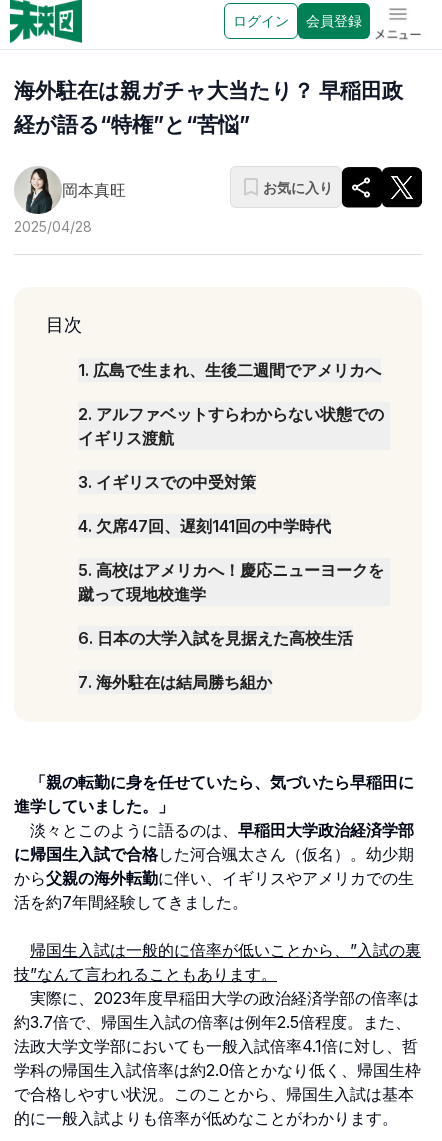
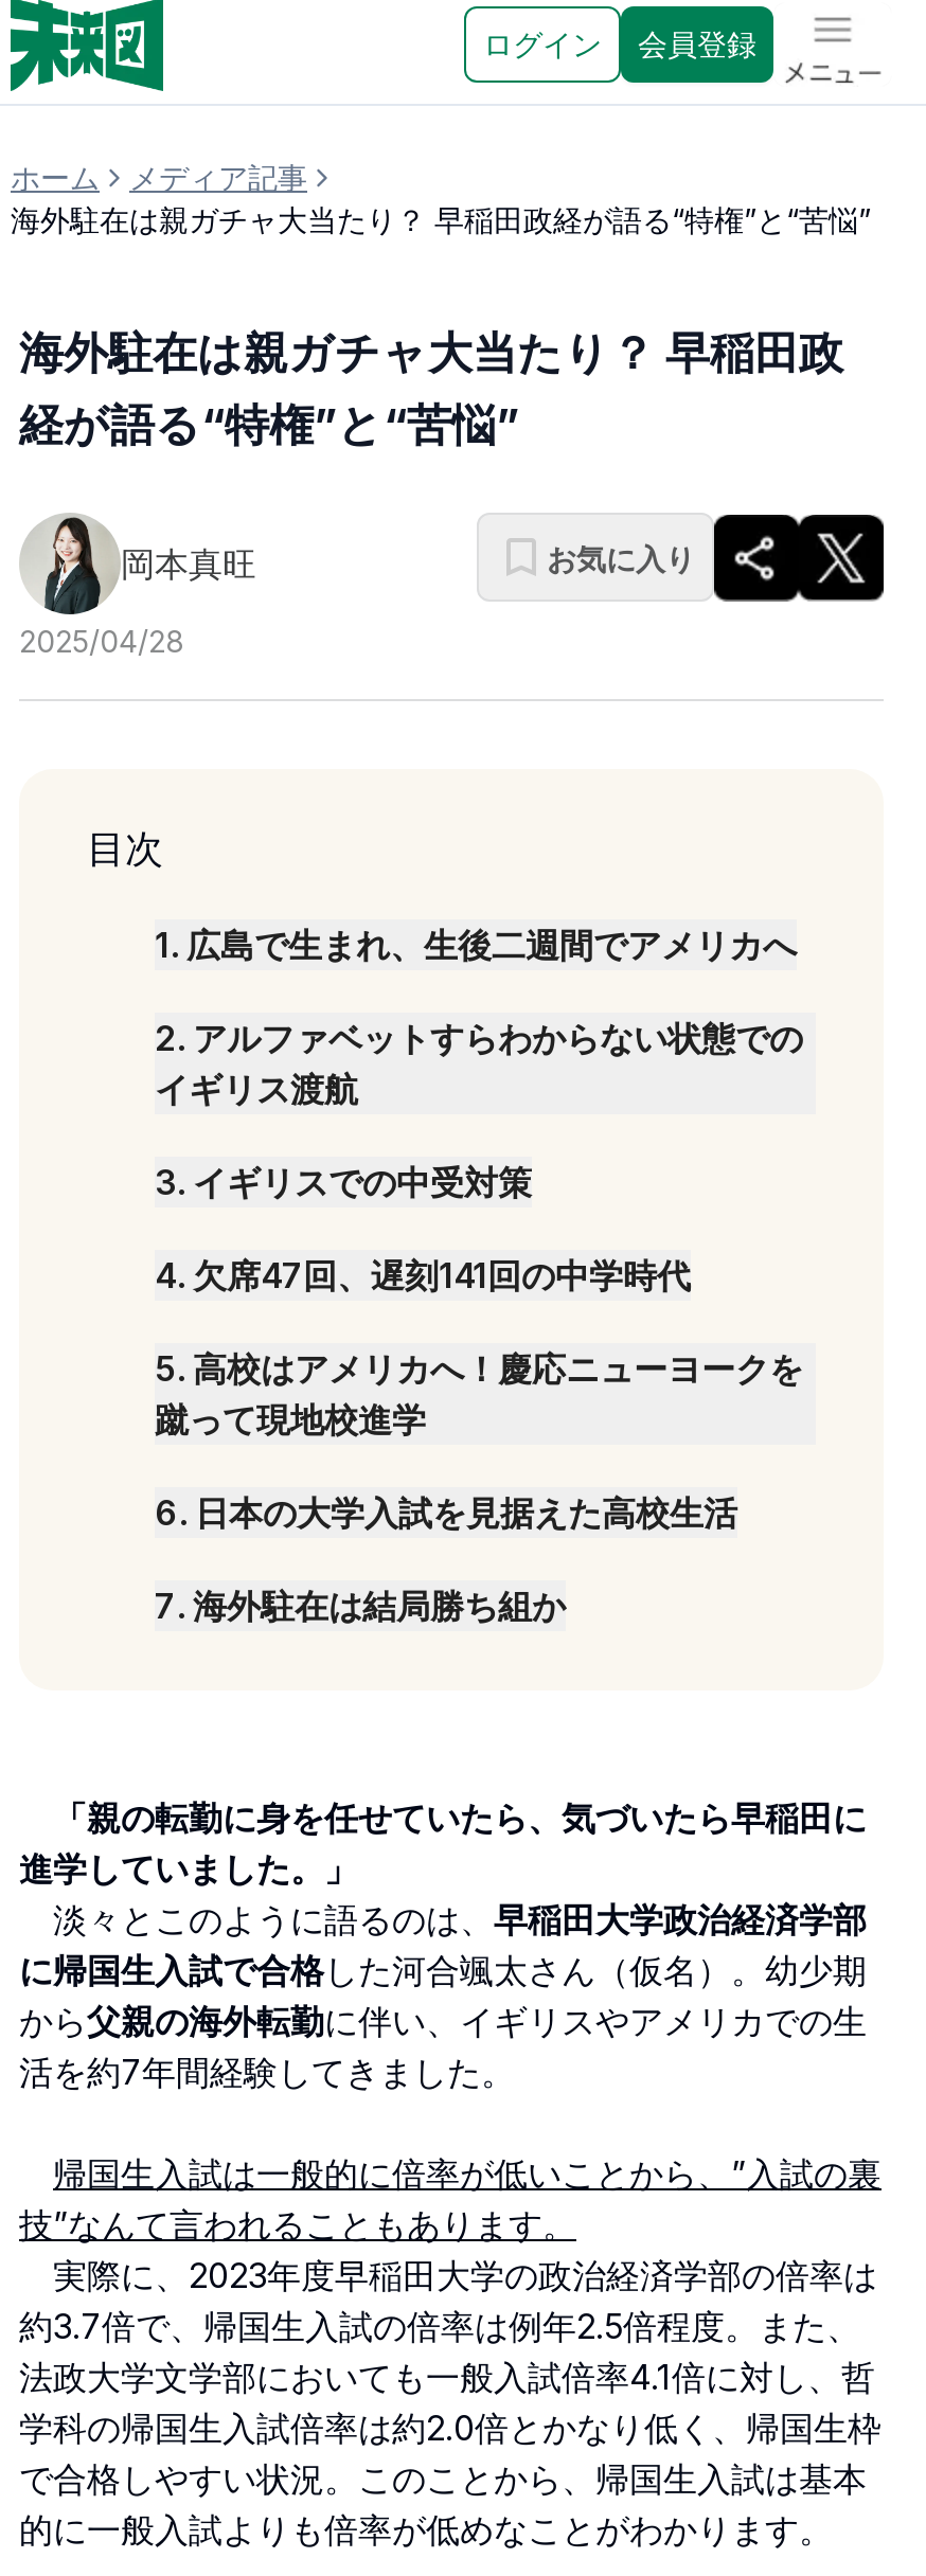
+ ホーム
+ メディア記事
+ 海外駐在は親ガチャ大当たり？ 早稲田政経が語る“特権”と“苦悩”
